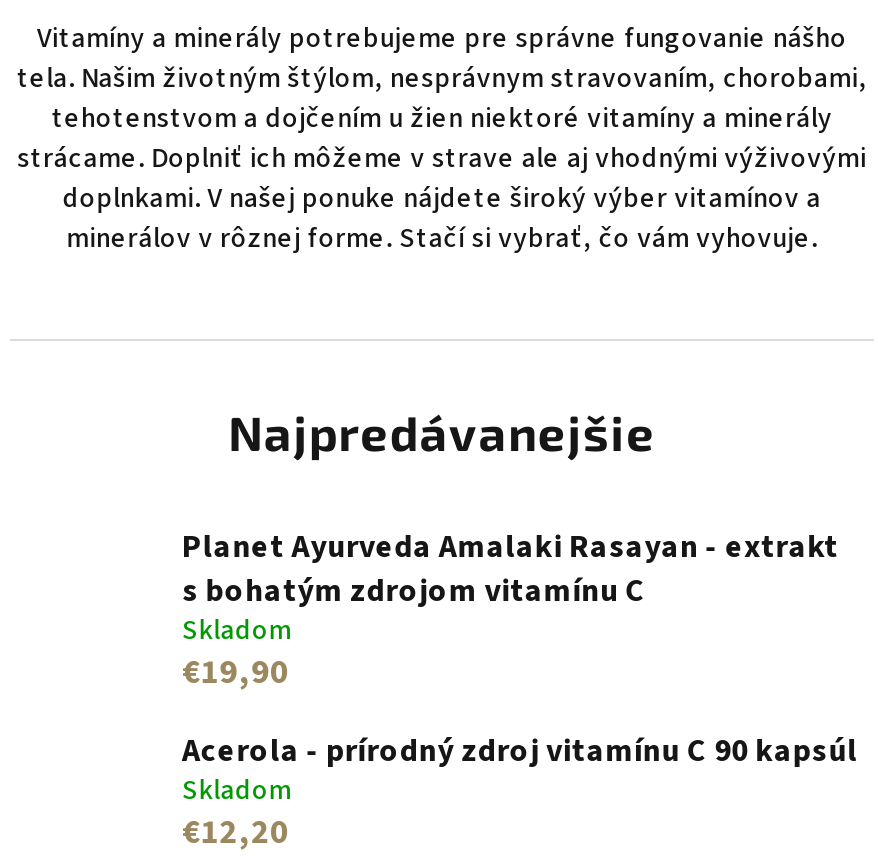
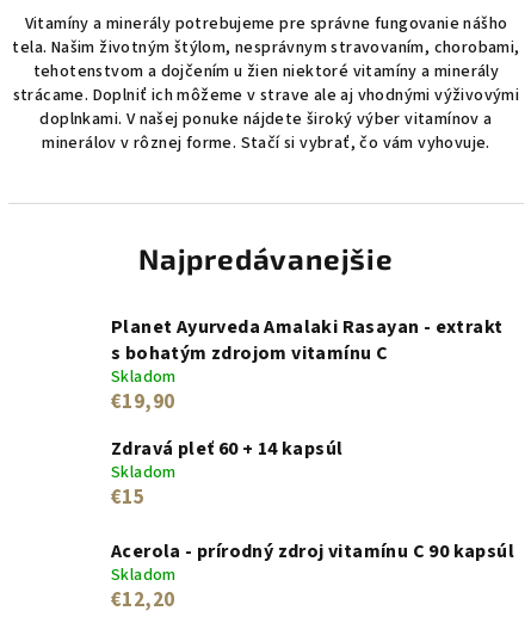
+ Zdravá pleť 60 + 14 kapsúl
+ Skladom
+ €15
